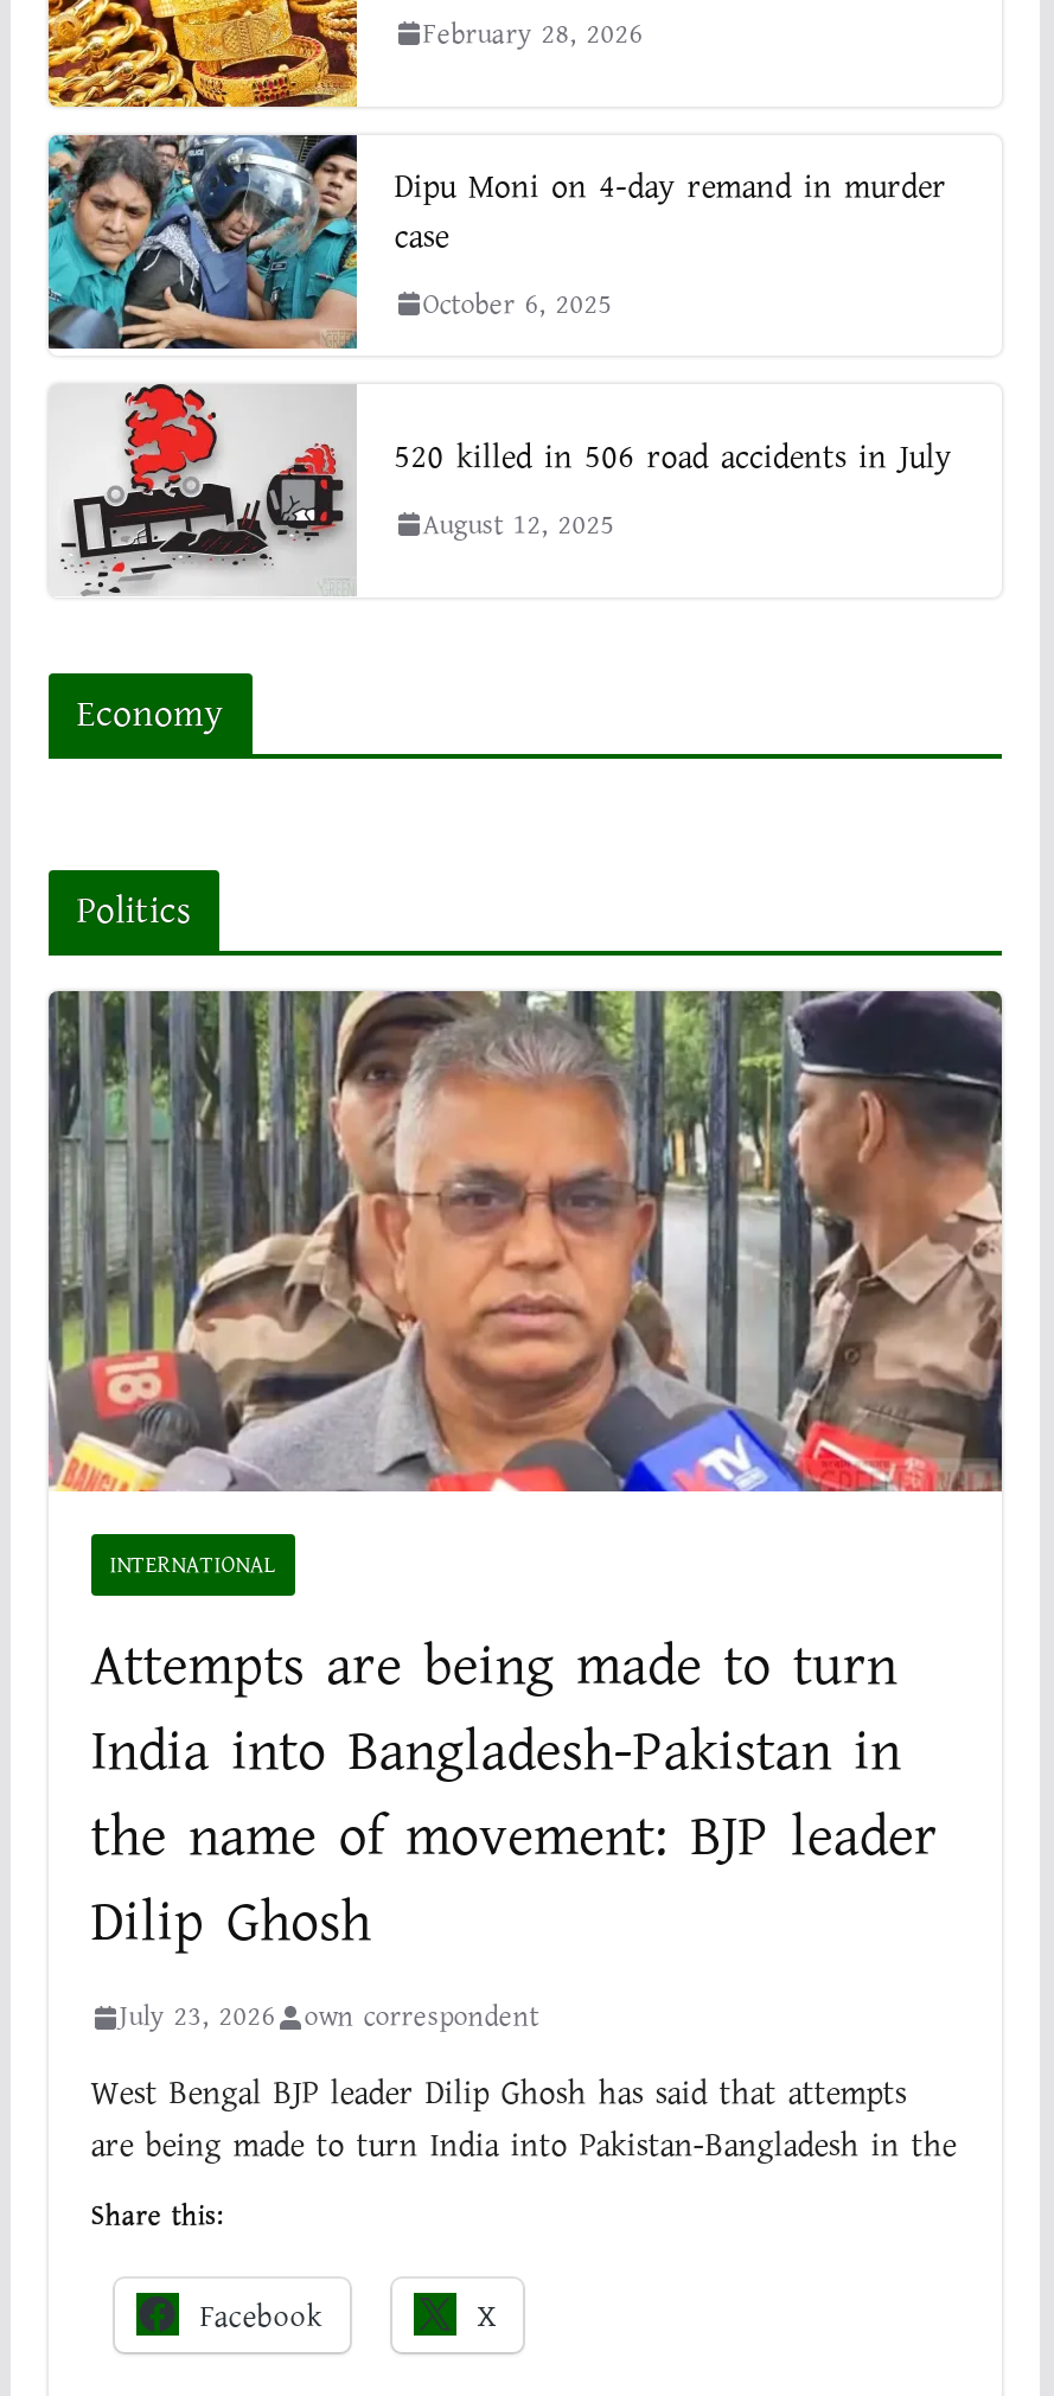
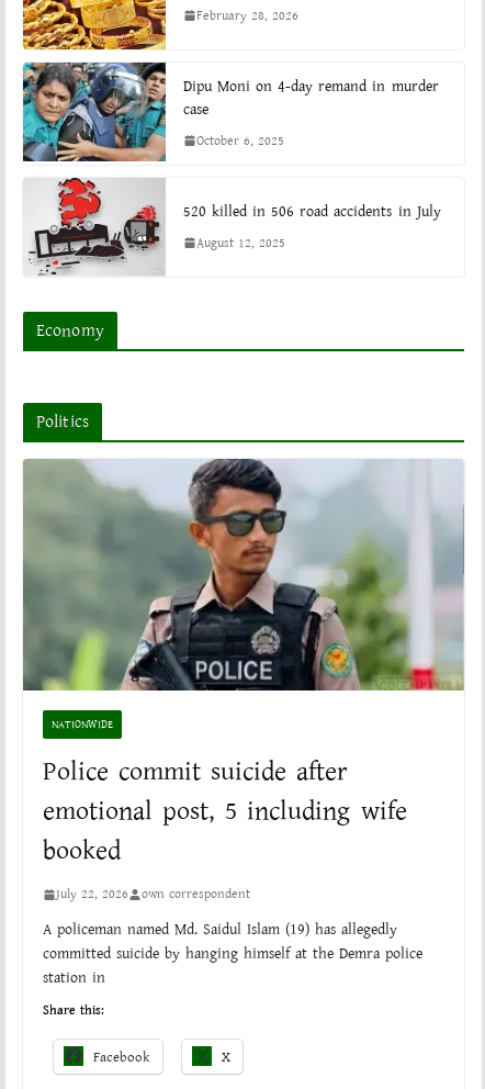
- [image]
- INTERNATIONAL
+ [image]
+ NATIONWIDE

- Attempts are being made to turn
- India into Bangladesh-Pakistan in
- the name of movement: BJP leader
- Dilip Ghosh
- July 23, 2026
+ Police commit suicide after
+ emotional post, 5 including wife
+ booked
+ July 22, 2026

moved up: own correspondent

- West Bengal BJP leader Dilip Ghosh has said that attempts
- are being made to turn India into Pakistan-Bangladesh in the
+ A policeman named Md. Saidul Islam (19) has allegedly
+ committed suicide by hanging himself at the Demra police
+ station in
